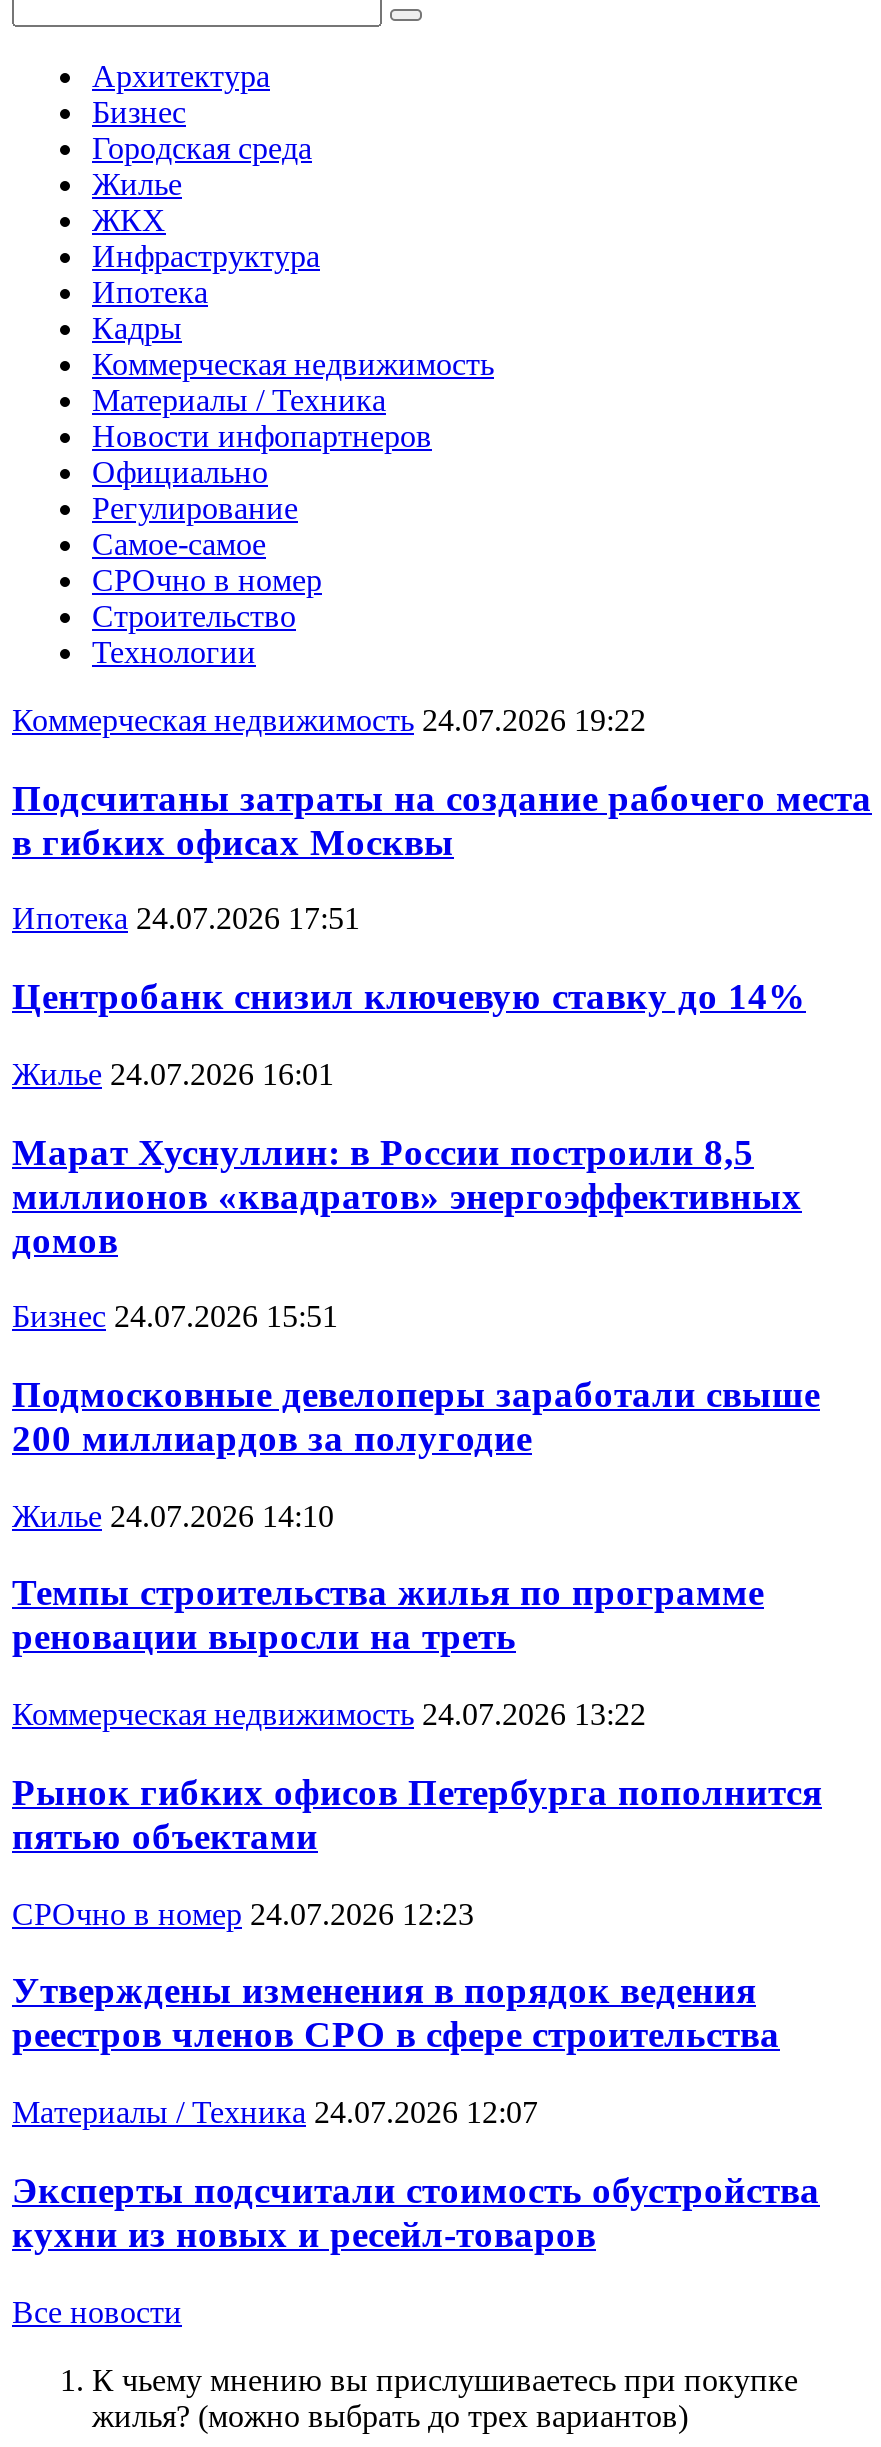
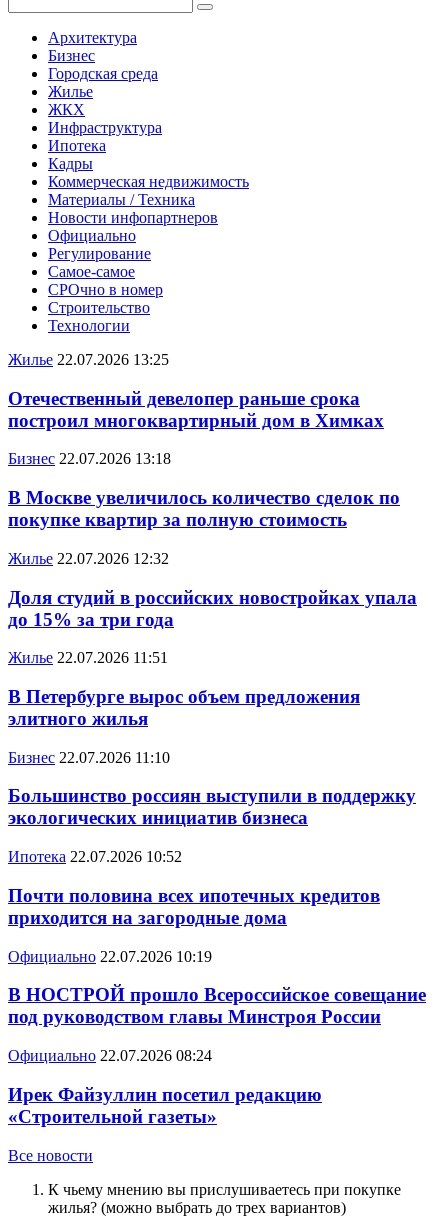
- Коммерческая недвижимость 24.07.2026 19:22
+ Жилье 22.07.2026 13:25

- Подсчитаны затраты на создание рабочего места
- в гибких офисах Москвы
+ Отечественный девелопер раньше срока
+ построил многоквартирный дом в Химках

- Ипотека 24.07.2026 17:51
+ Бизнес 22.07.2026 13:18

- Центробанк снизил ключевую ставку до 14%
+ В Москве увеличилось количество сделок по
+ покупке квартир за полную стоимость

- Жилье 24.07.2026 16:01
+ Жилье 22.07.2026 12:32

- Марат Хуснуллин: в России построили 8,5
- миллионов «квадратов» энергоэффективных
- домов
+ Доля студий в российских новостройках упала
+ до 15% за три года

- Бизнес 24.07.2026 15:51
+ Жилье 22.07.2026 11:51

- Подмосковные девелоперы заработали свыше
- 200 миллиардов за полугодие
+ В Петербурге вырос объем предложения
+ элитного жилья

- Жилье 24.07.2026 14:10
+ Бизнес 22.07.2026 11:10

- Темпы строительства жилья по программе
- реновации выросли на треть
+ Большинство россиян выступили в поддержку
+ экологических инициатив бизнеса

- Коммерческая недвижимость 24.07.2026 13:22
+ Ипотека 22.07.2026 10:52

- Рынок гибких офисов Петербурга пополнится
- пятью объектами
+ Почти половина всех ипотечных кредитов
+ приходится на загородные дома

- СРОчно в номер 24.07.2026 12:23
+ Официально 22.07.2026 10:19

- Утверждены изменения в порядок ведения
- реестров членов СРО в сфере строительства
+ В НОСТРОЙ прошло Всероссийское совещание
+ под руководством главы Минстроя России

- Материалы / Техника 24.07.2026 12:07
+ Официально 22.07.2026 08:24

- Эксперты подсчитали стоимость обустройства
- кухни из новых и ресейл-товаров
+ Ирек Файзуллин посетил редакцию
+ «Строительной газеты»
